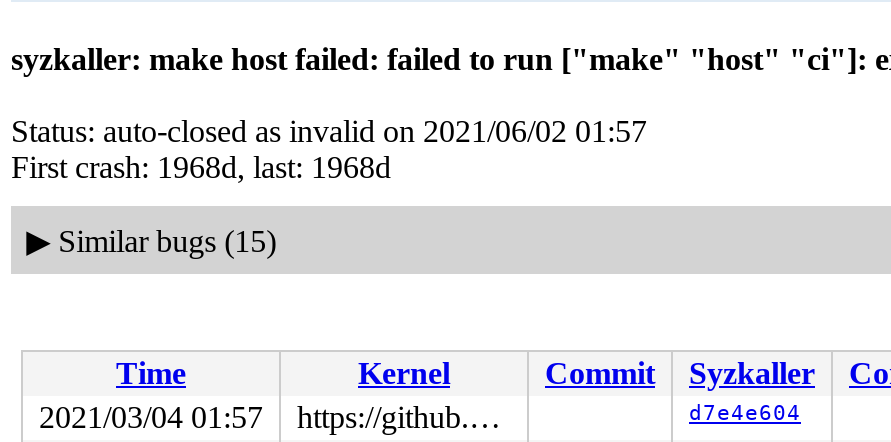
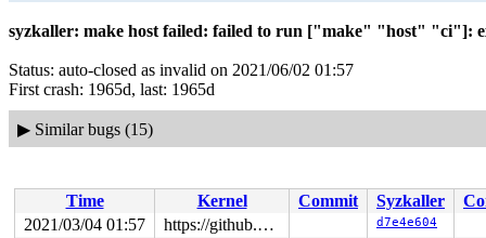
- First crash: 1968d, last: 1968d
+ First crash: 1965d, last: 1965d
